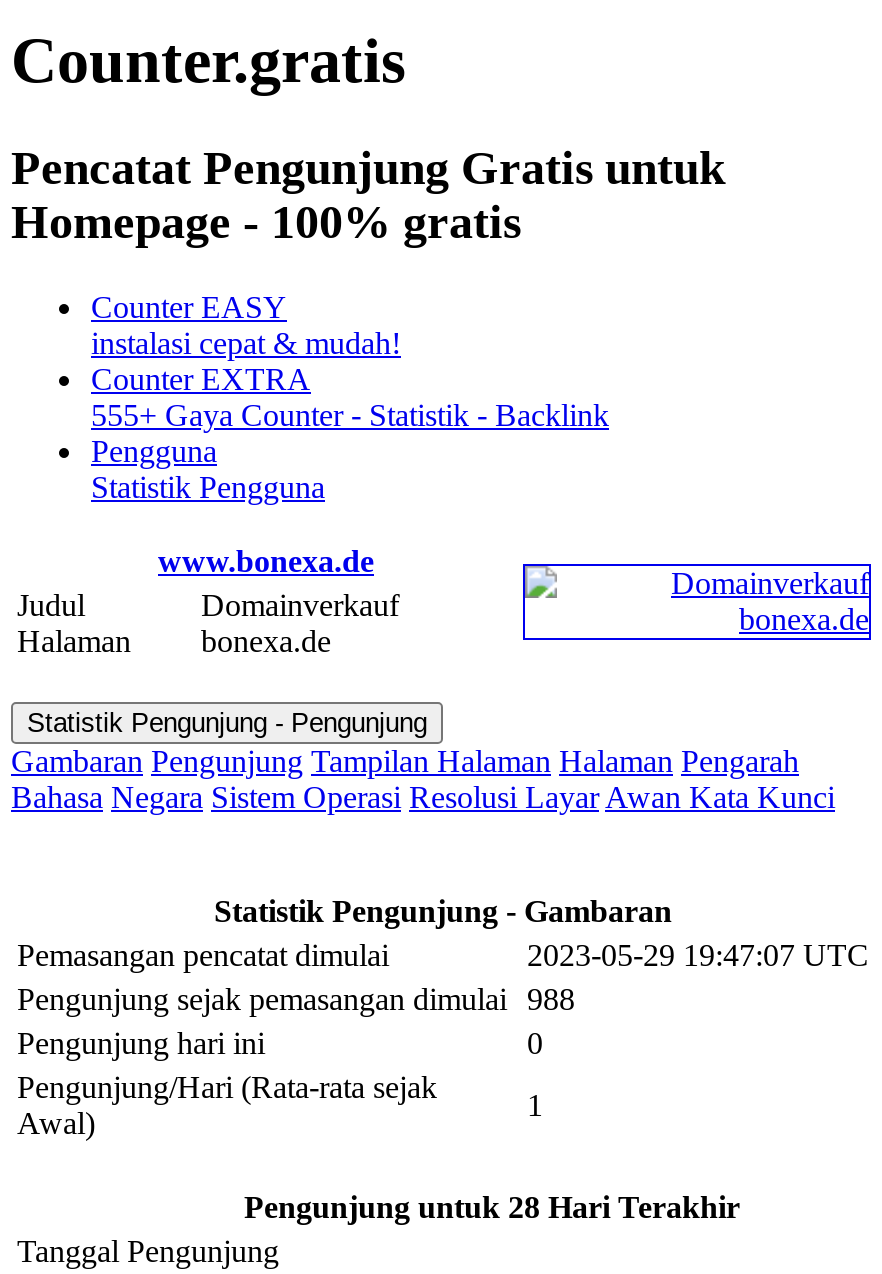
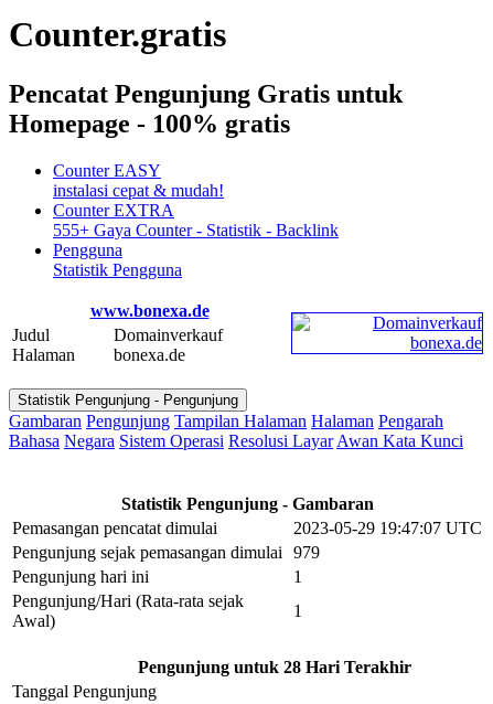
- Pengunjung sejak pemasangan dimulai 988
+ Pengunjung sejak pemasangan dimulai 979

- 0
+ 1
